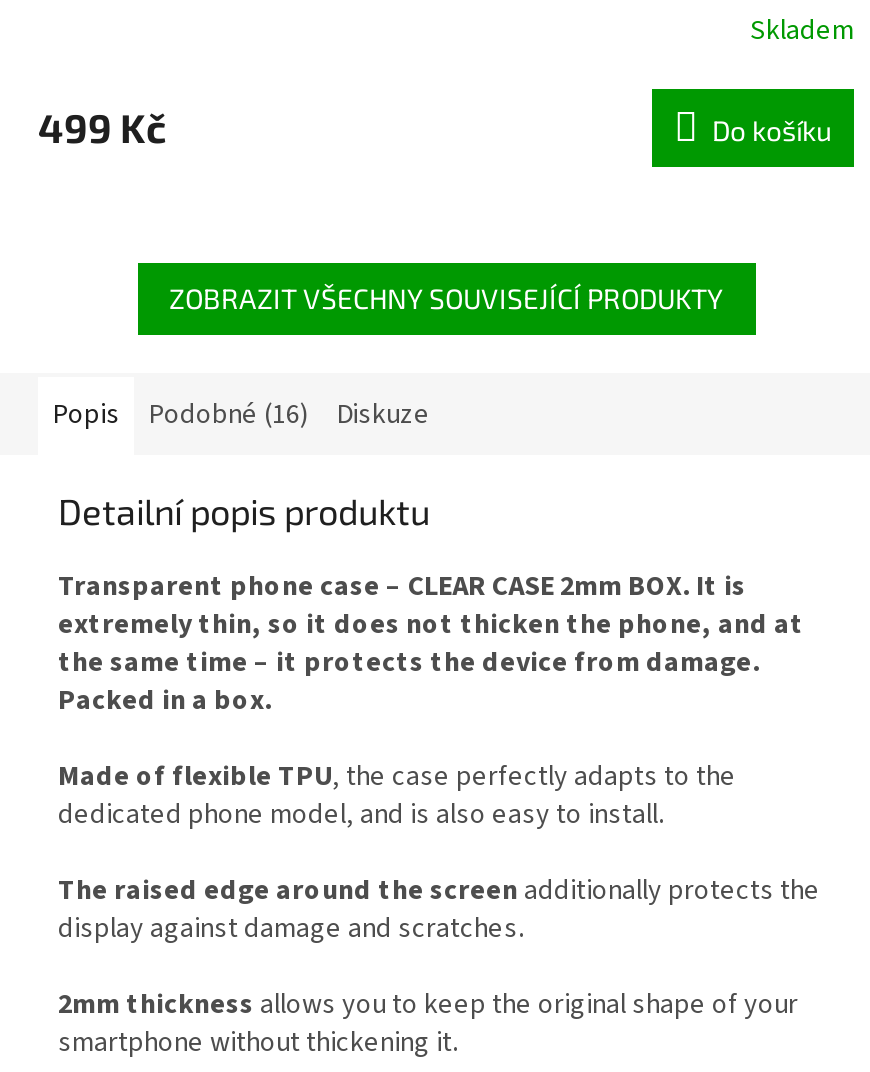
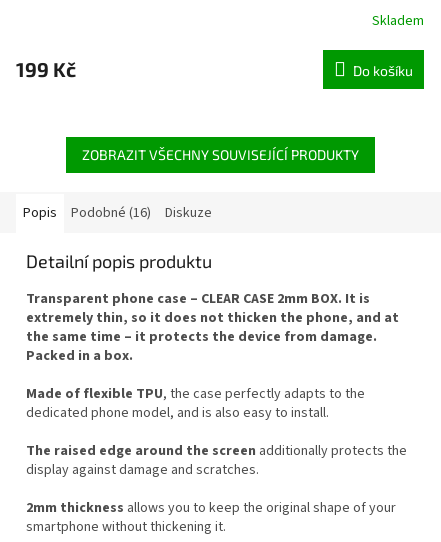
- 499 Kč
+ 199 Kč
